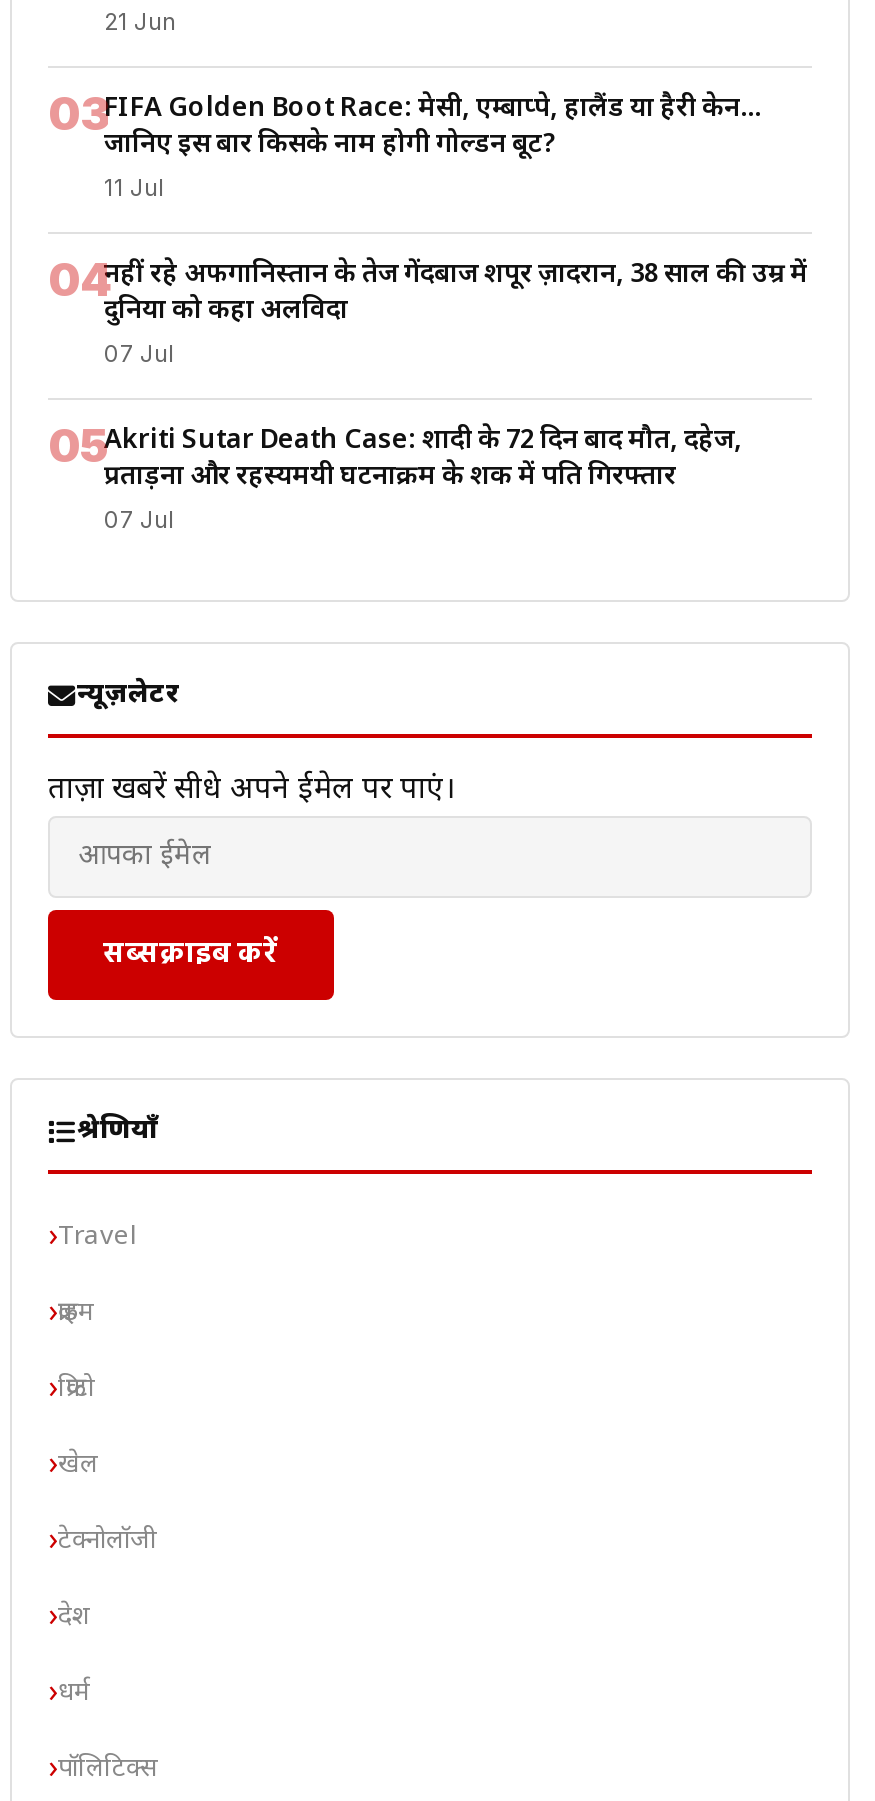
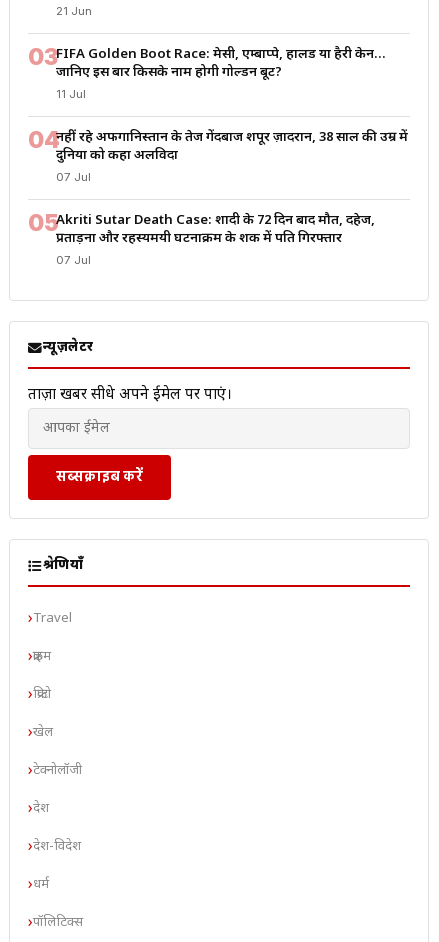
+ देश-विदेश
